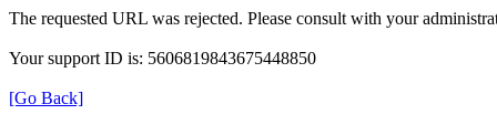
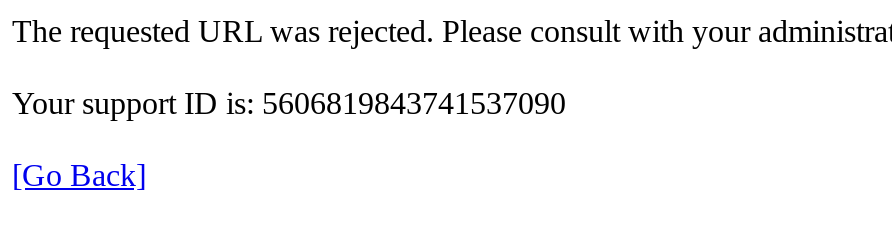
- Your support ID is: 5606819843675448850
+ Your support ID is: 5606819843741537090
